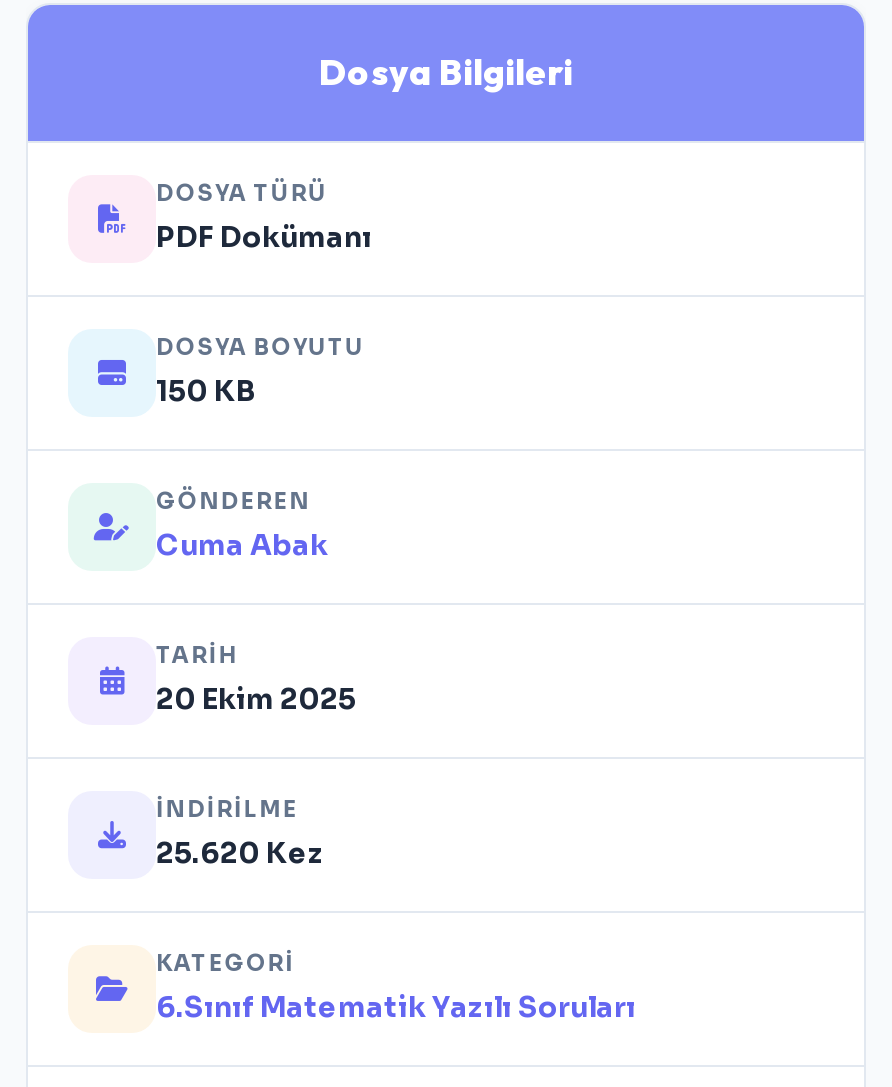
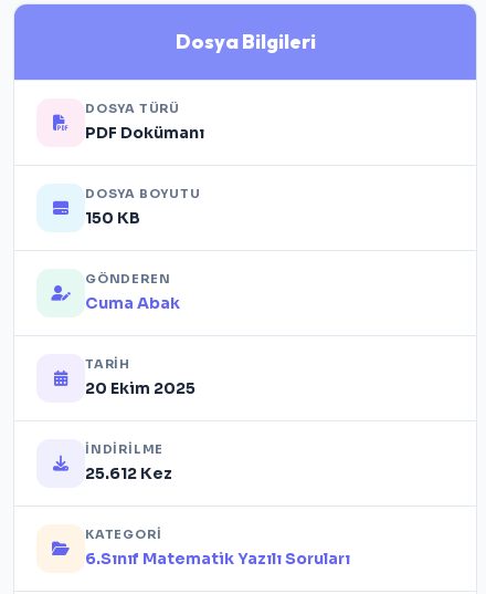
- 25.620 Kez
+ 25.612 Kez
